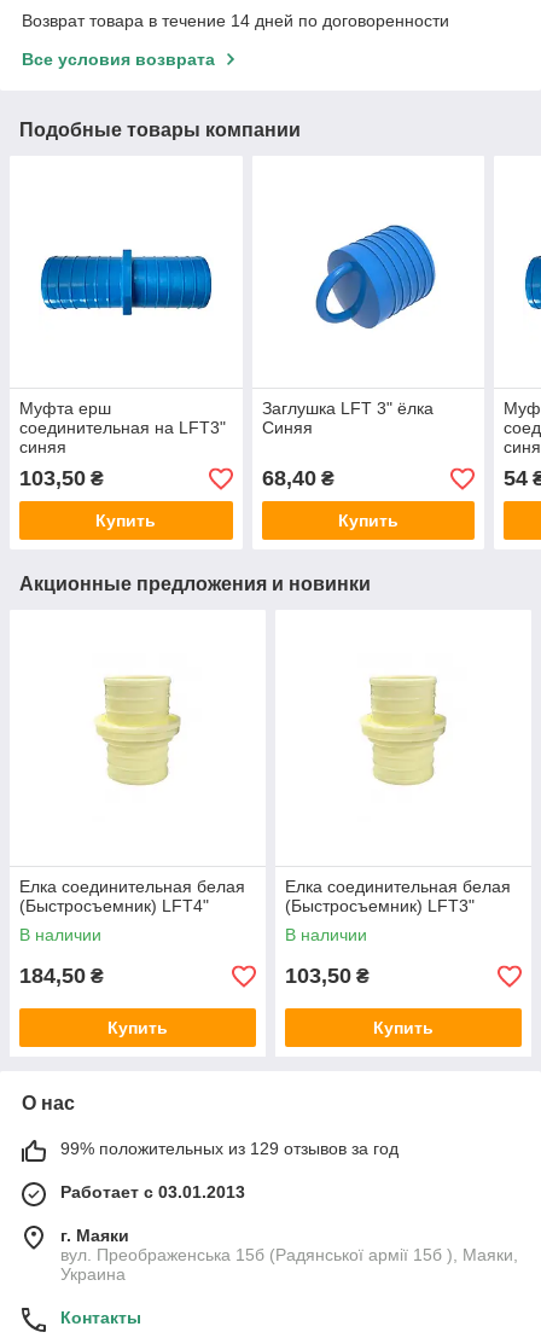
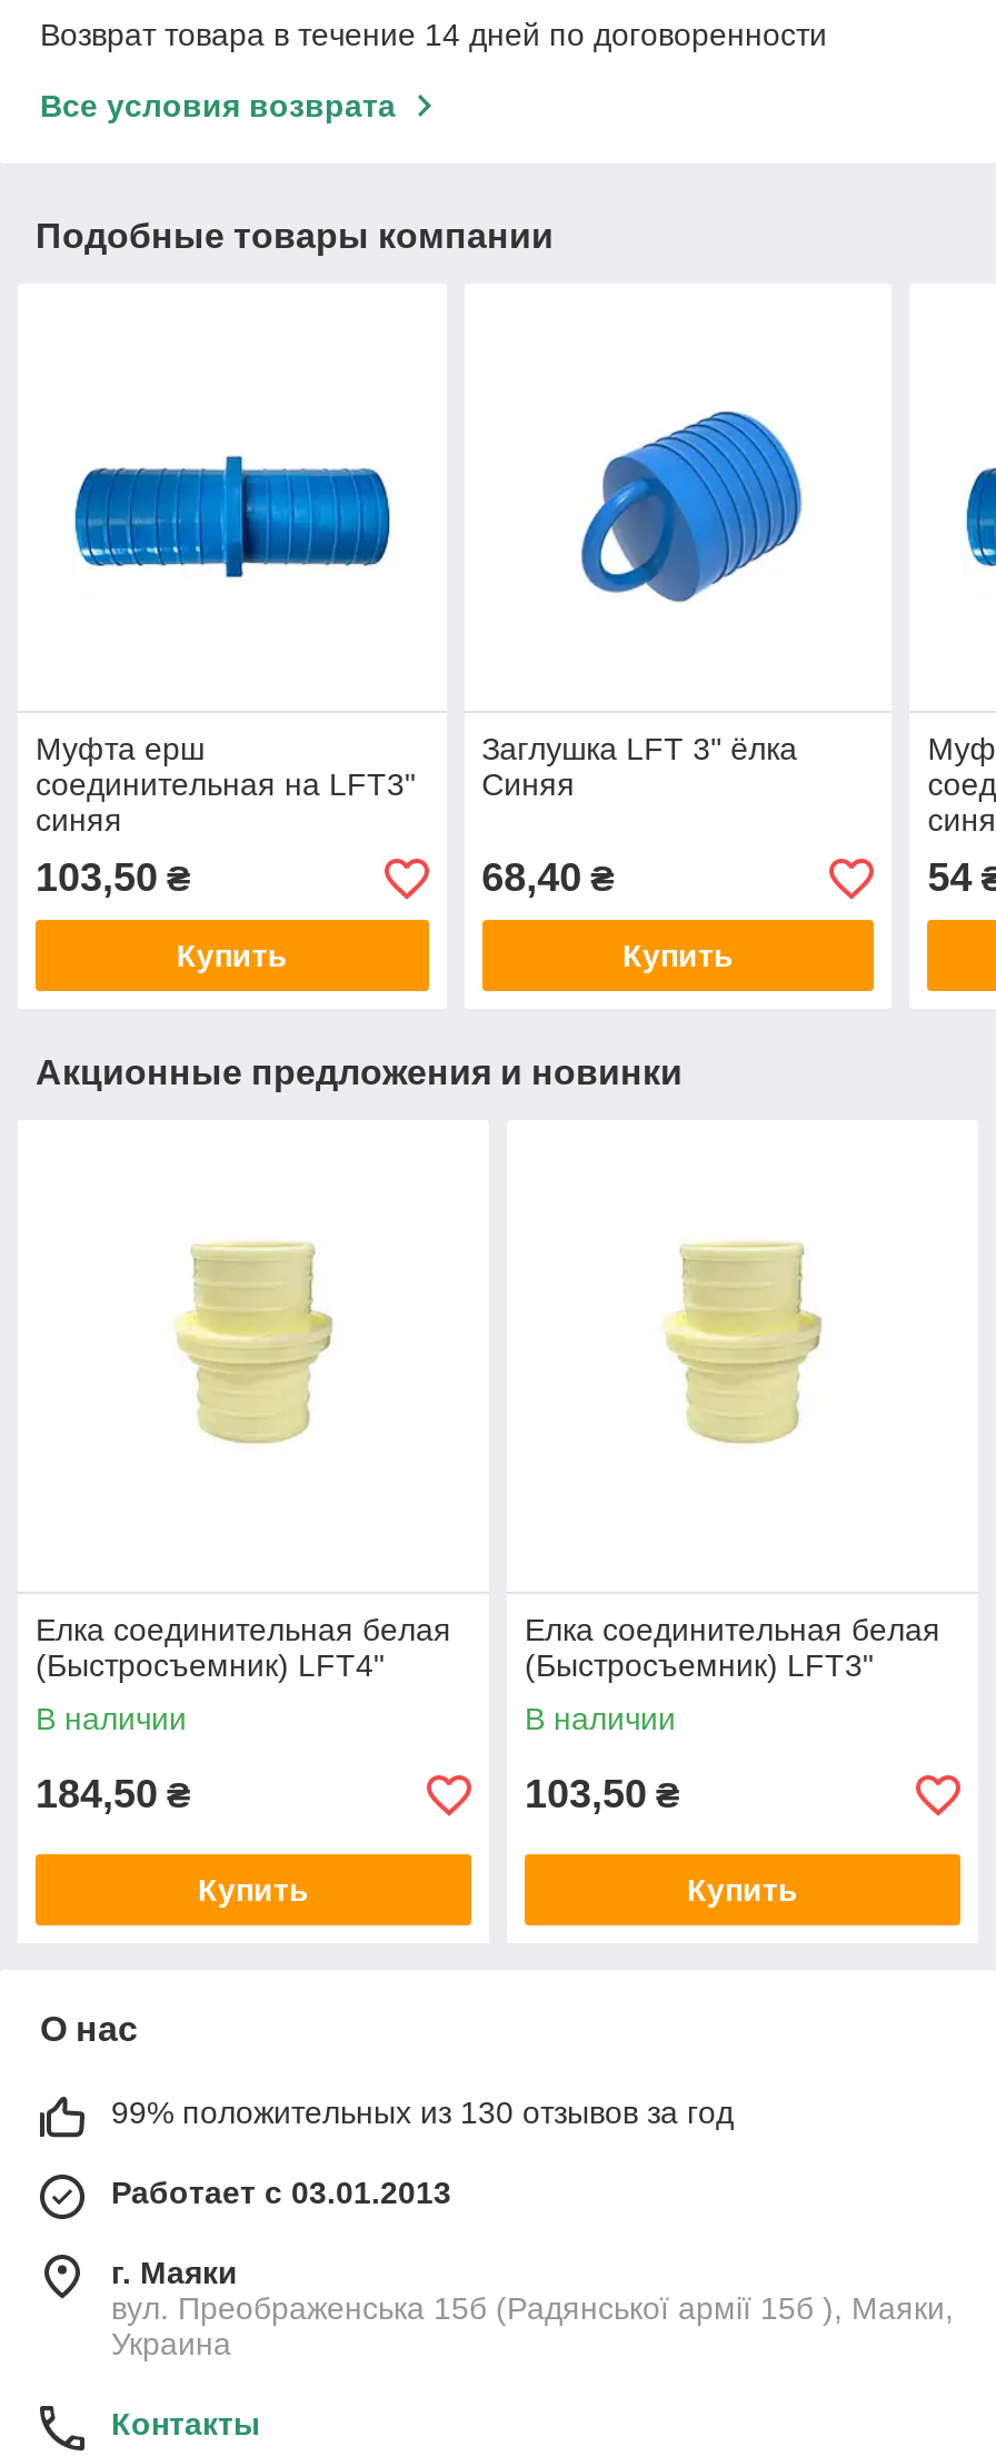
- 99% положительных из 129 отзывов за год
+ 99% положительных из 130 отзывов за год
